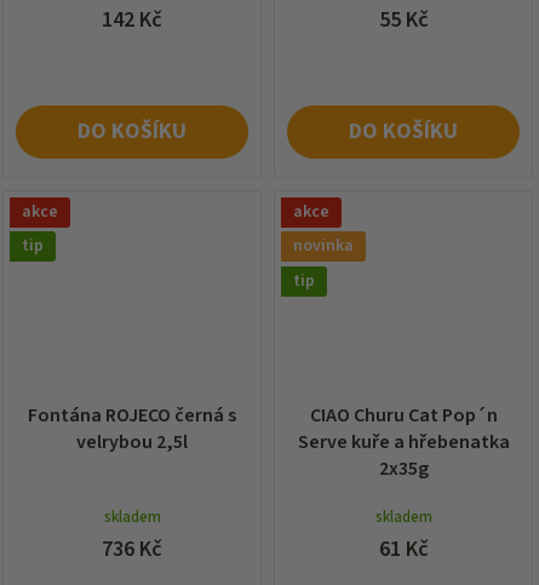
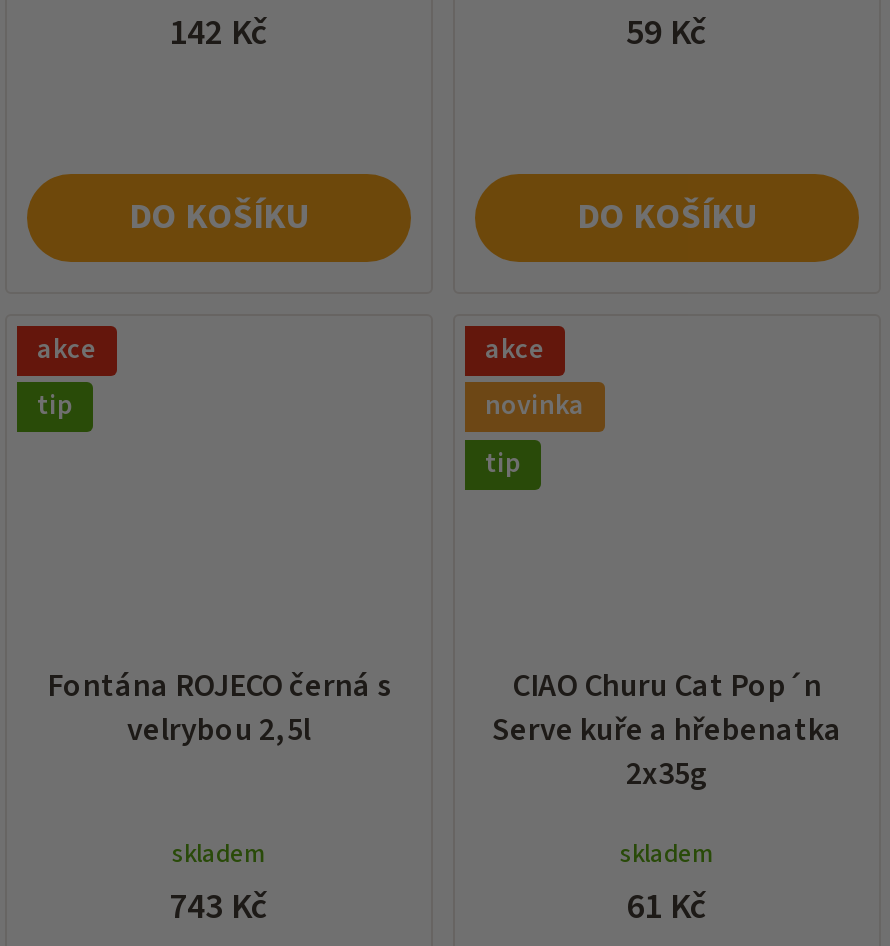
- 55 Kč
+ 59 Kč

- 736 Kč
+ 743 Kč
